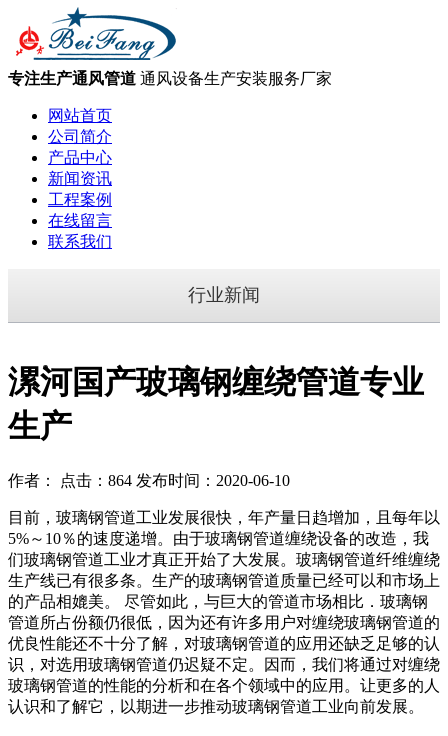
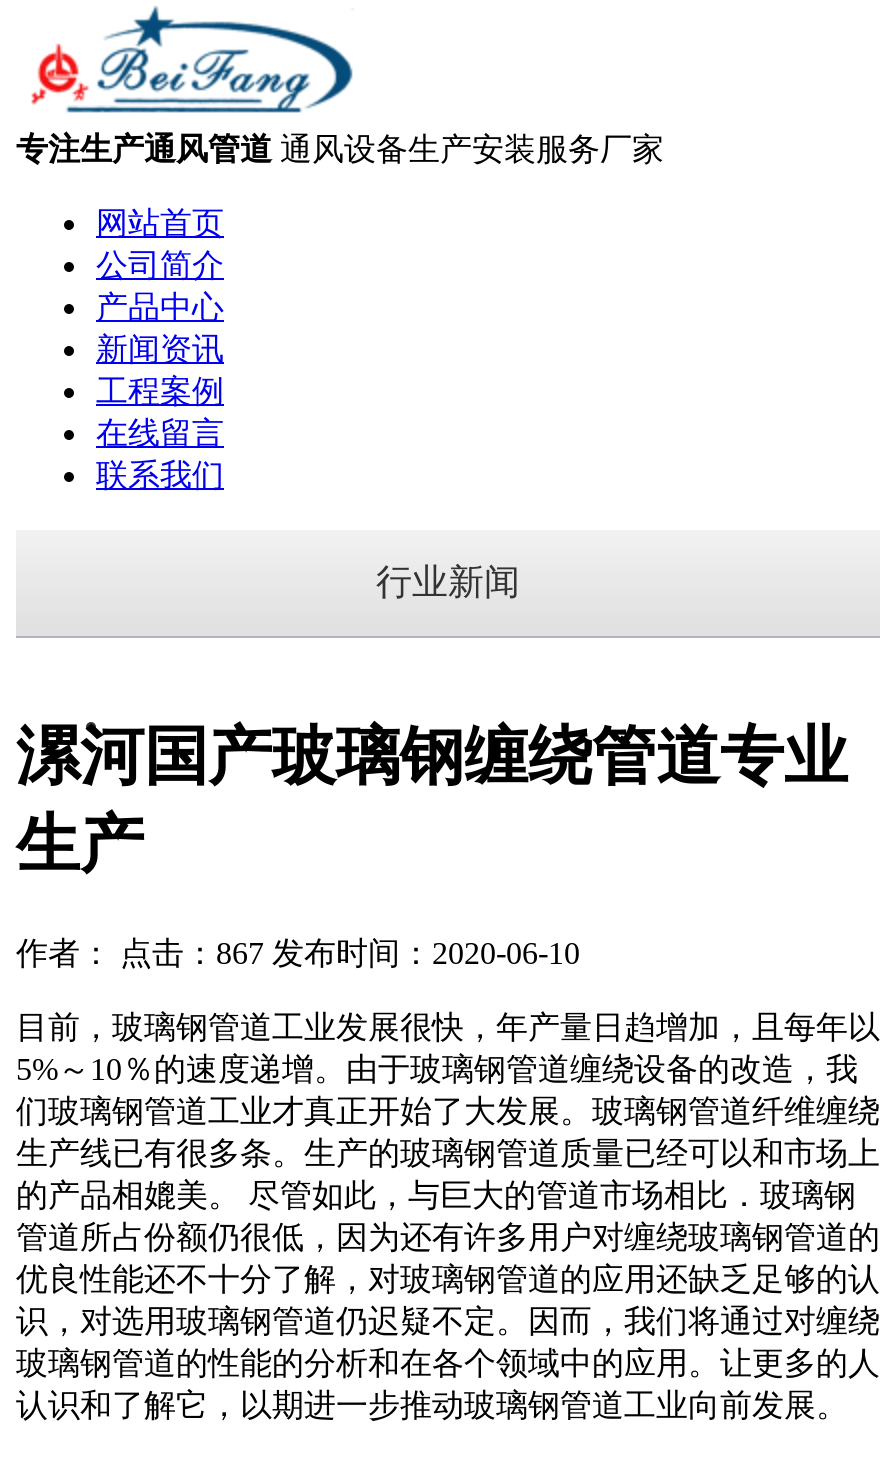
- 作者： 点击：864 发布时间：2020-06-10
+ 作者： 点击：867 发布时间：2020-06-10
